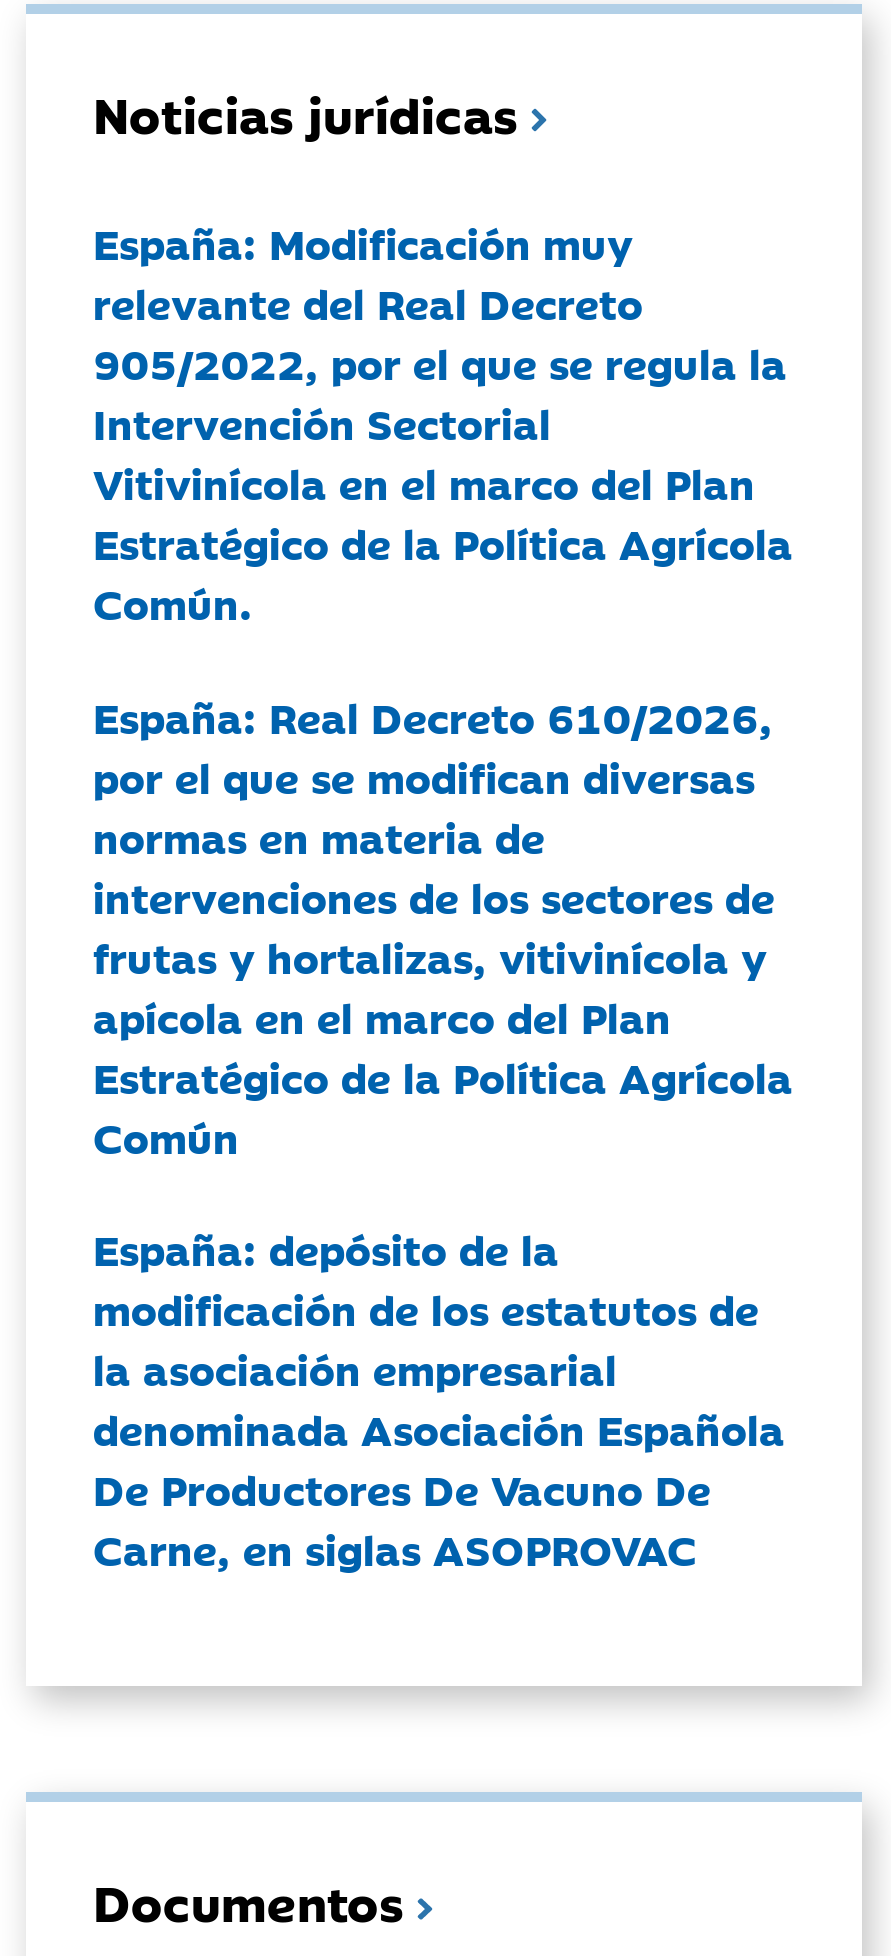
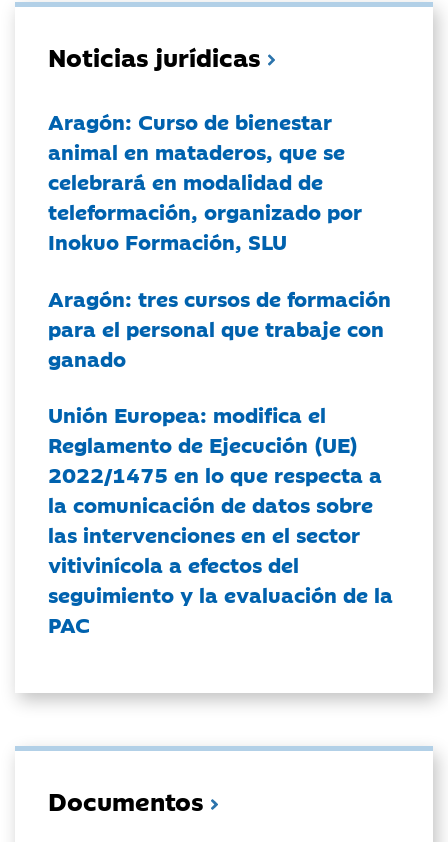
- España: Modificación muy
- relevante del Real Decreto
- 905/2022, por el que se regula la
- Intervención Sectorial
- Vitivinícola en el marco del Plan
- Estratégico de la Política Agrícola
- Común.
+ Aragón: Curso de bienestar
+ animal en mataderos, que se
+ celebrará en modalidad de
+ teleformación, organizado por
+ Inokuo Formación, SLU

- España: Real Decreto 610/2026,
- por el que se modifican diversas
- normas en materia de
- intervenciones de los sectores de
- frutas y hortalizas, vitivinícola y
- apícola en el marco del Plan
- Estratégico de la Política Agrícola
- Común
+ Aragón: tres cursos de formación
+ para el personal que trabaje con
+ ganado

- España: depósito de la
- modificación de los estatutos de
- la asociación empresarial
- denominada Asociación Española
- De Productores De Vacuno De
- Carne, en siglas ASOPROVAC
+ Unión Europea: modifica el
+ Reglamento de Ejecución (UE)
+ 2022/1475 en lo que respecta a
+ la comunicación de datos sobre
+ las intervenciones en el sector
+ vitivinícola a efectos del
+ seguimiento y la evaluación de la
+ PAC
